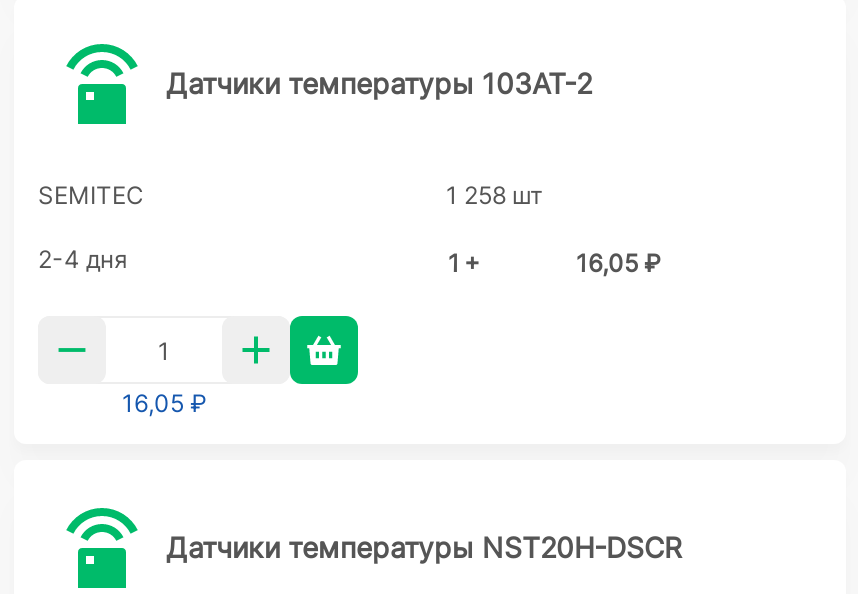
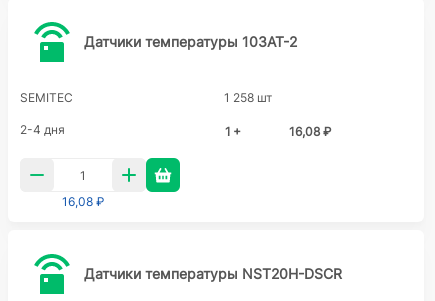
- 16,05 ₽
+ 16,08 ₽

- 16,05 ₽
+ 16,08 ₽
